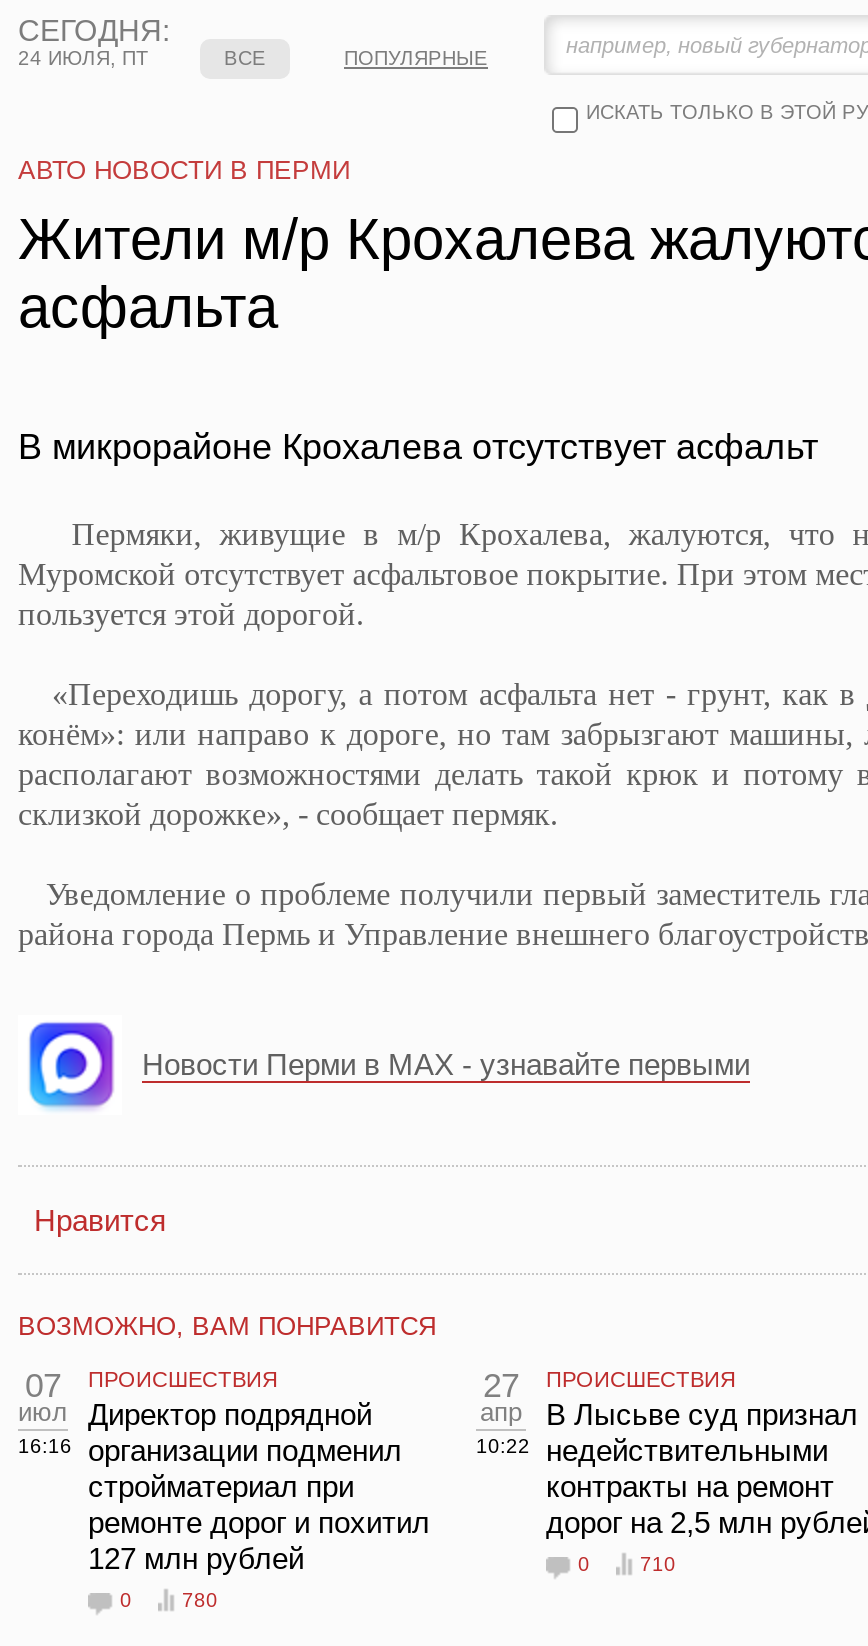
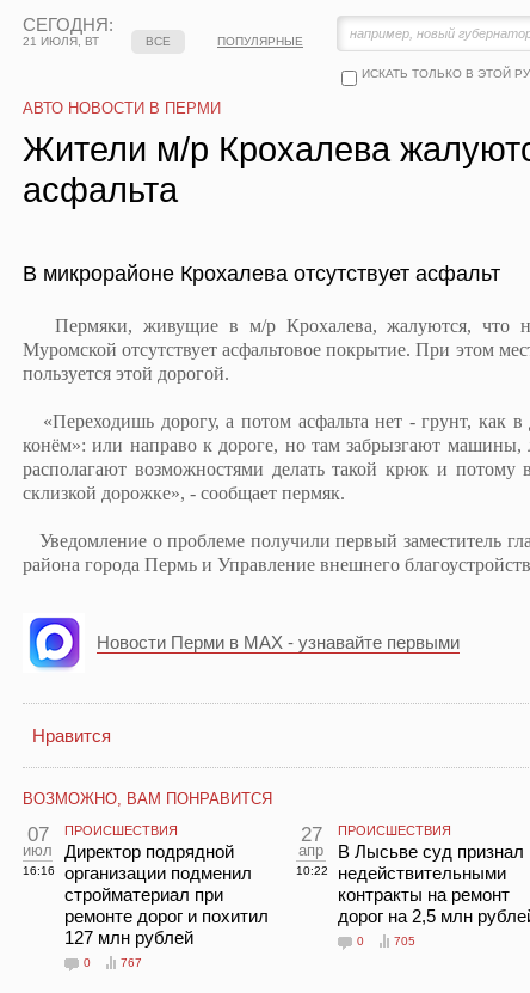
- 24 ИЮЛЯ, ПТ
+ 21 ИЮЛЯ, ВТ

- 710
+ 705

- 780
+ 767
